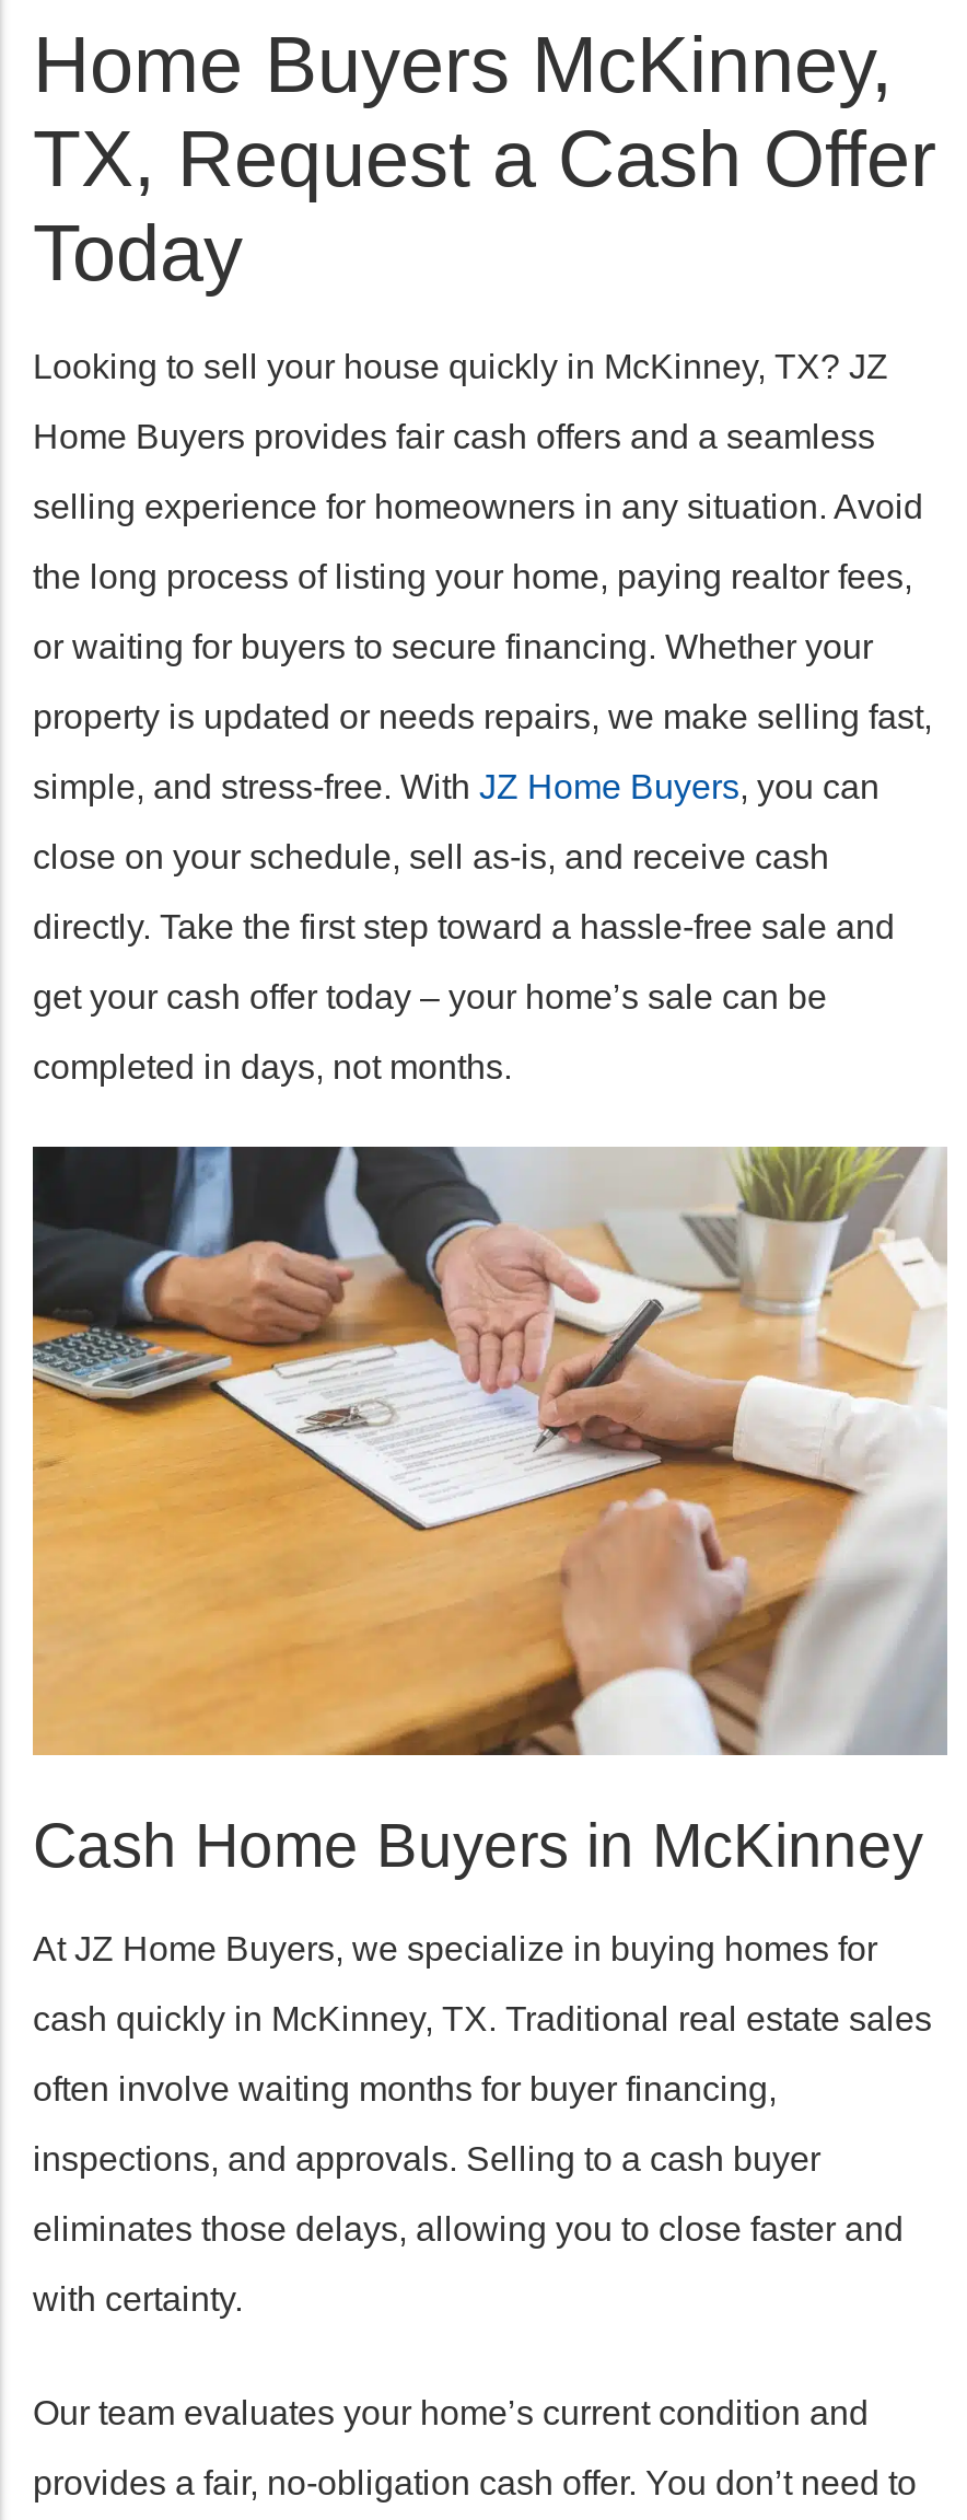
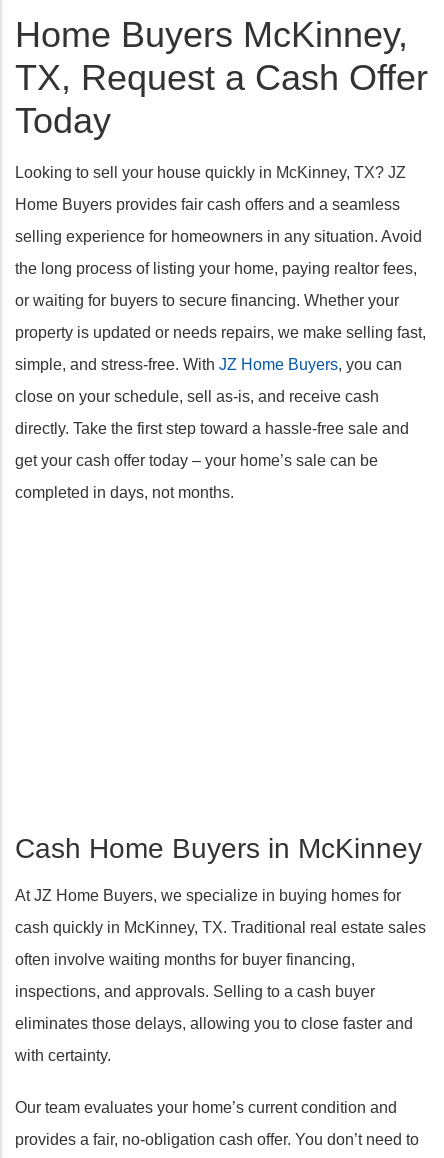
- [image]
